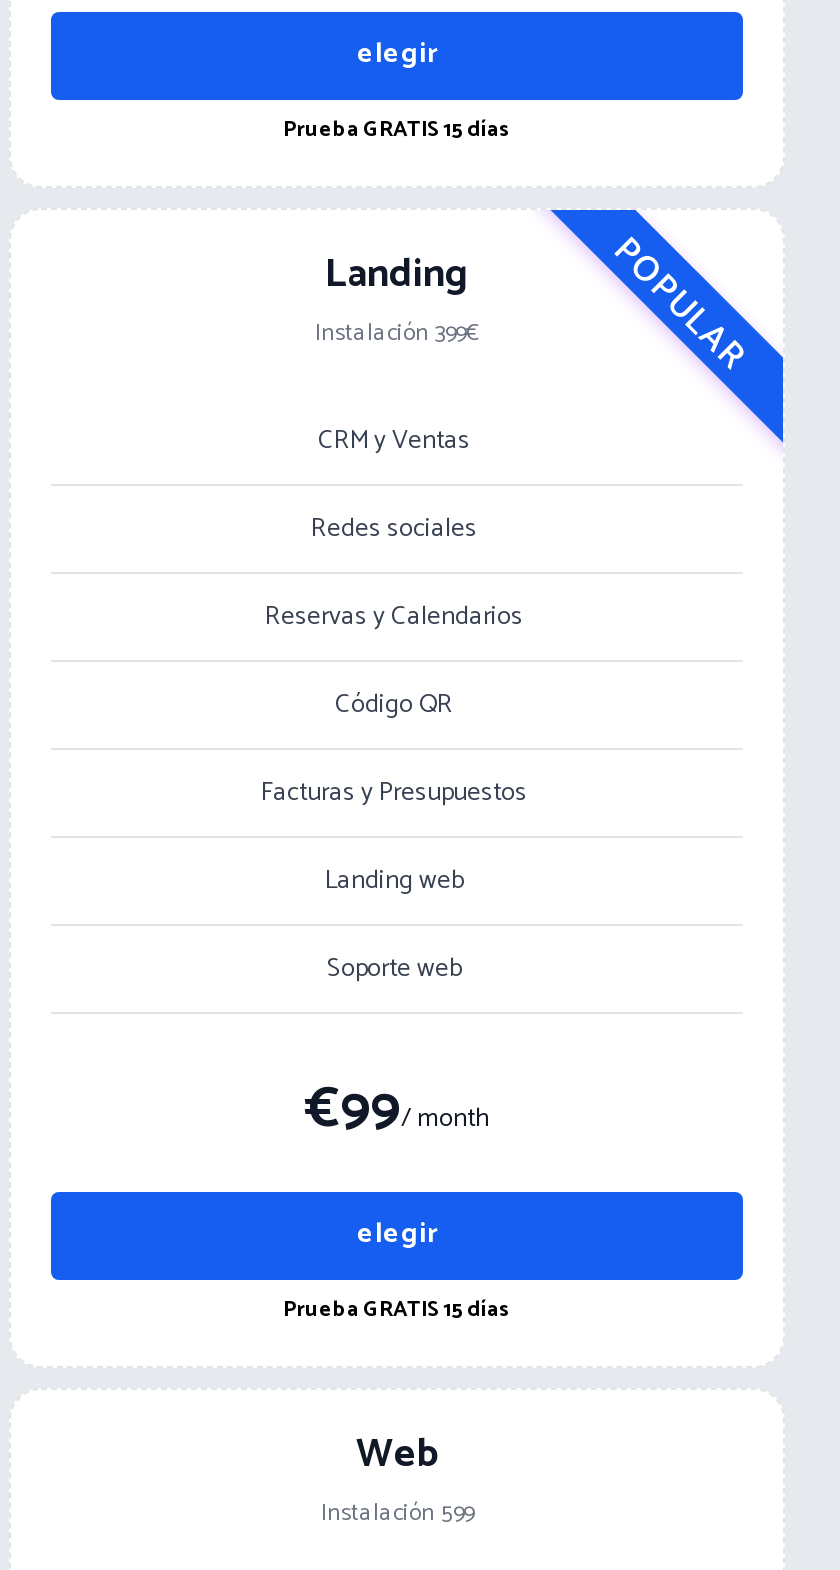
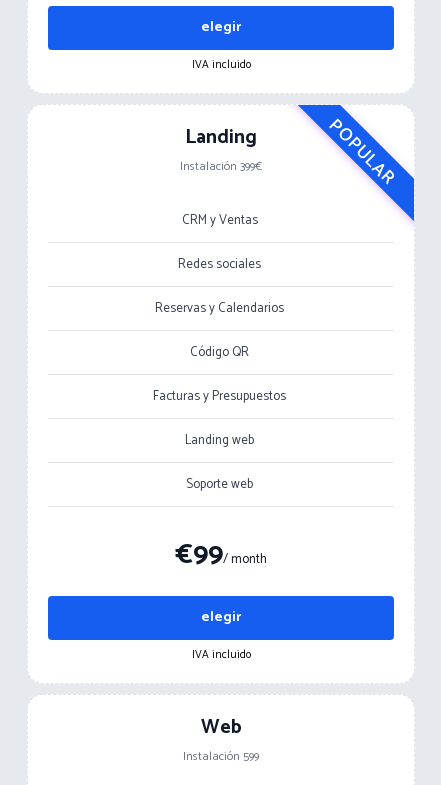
- Prueba GRATIS 15 días
+ IVA incluido

- Prueba GRATIS 15 días
+ IVA incluido
